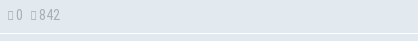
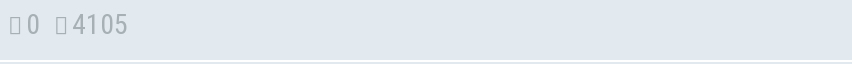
- 0 842
+ 0 4105
